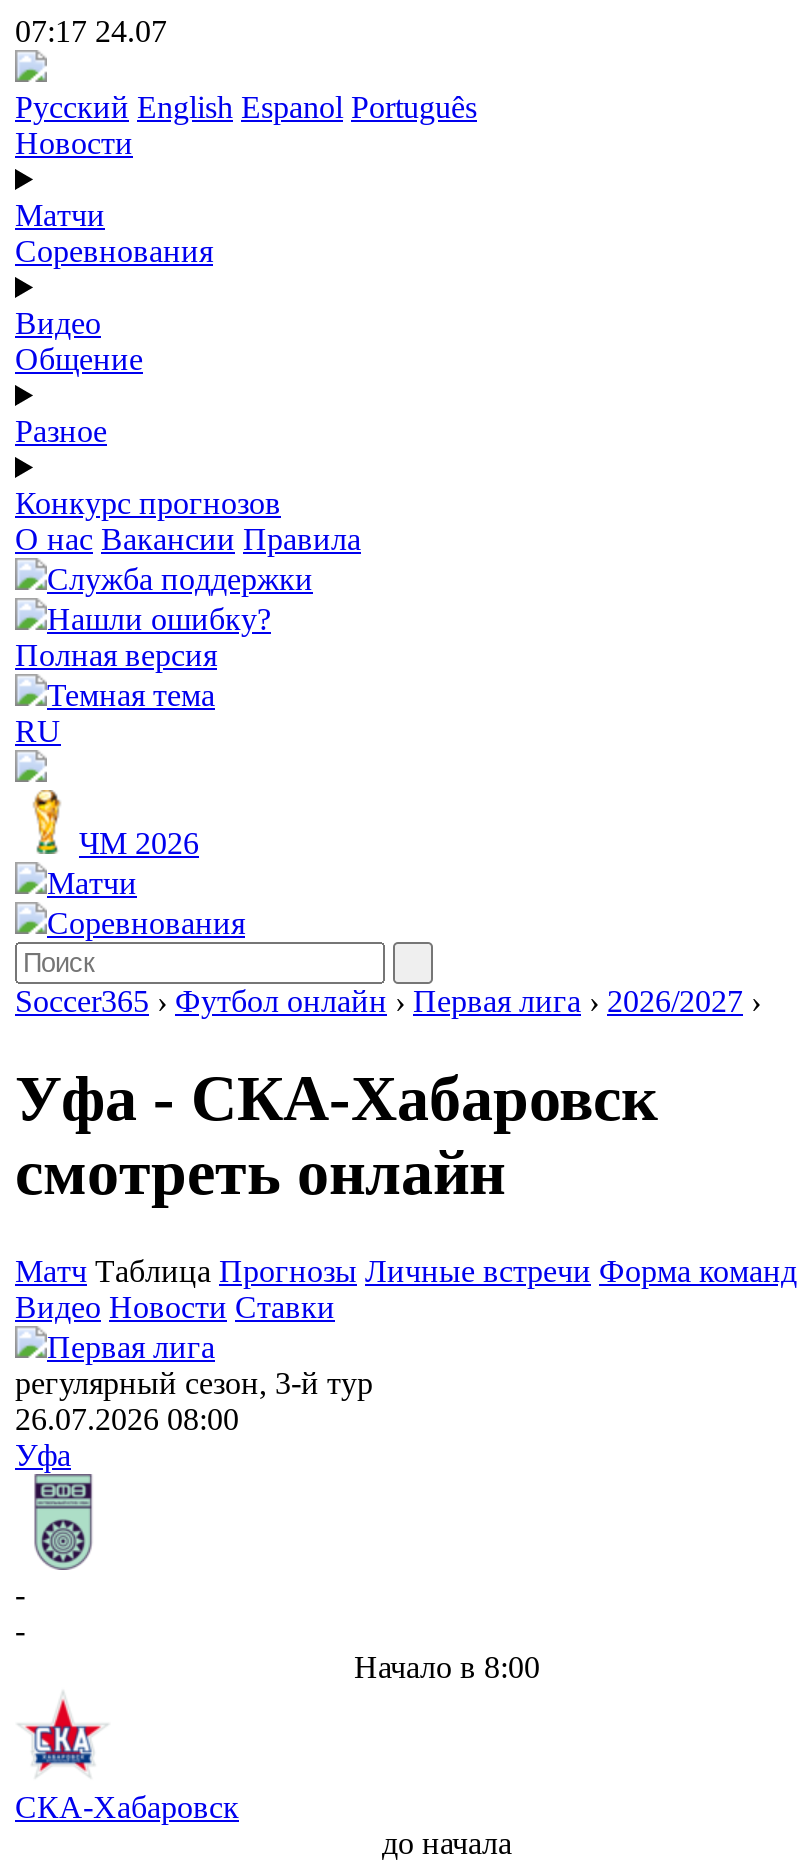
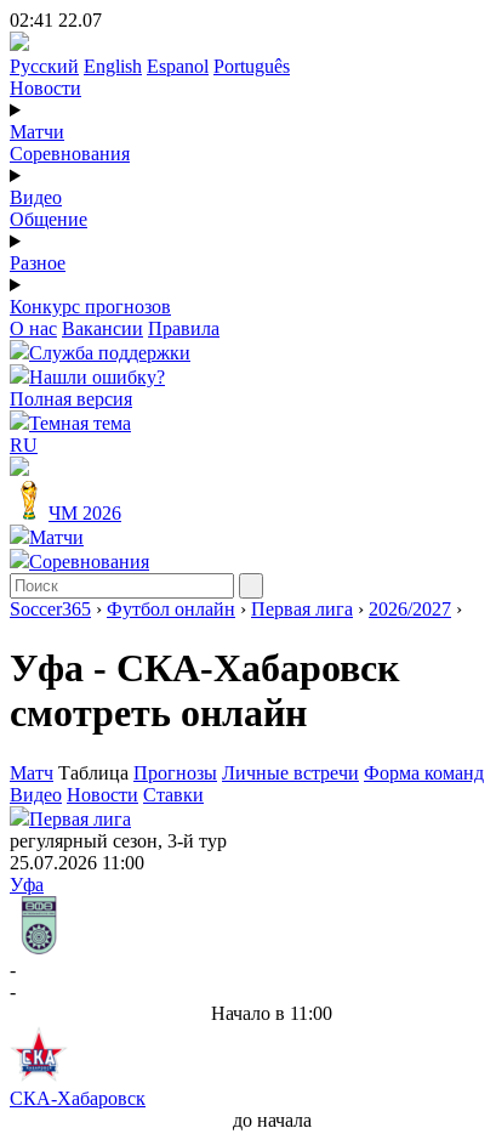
- 07:17 24.07
+ 02:41 22.07

- 26.07.2026 08:00
+ 25.07.2026 11:00

- Начало в 8:00
+ Начало в 11:00
